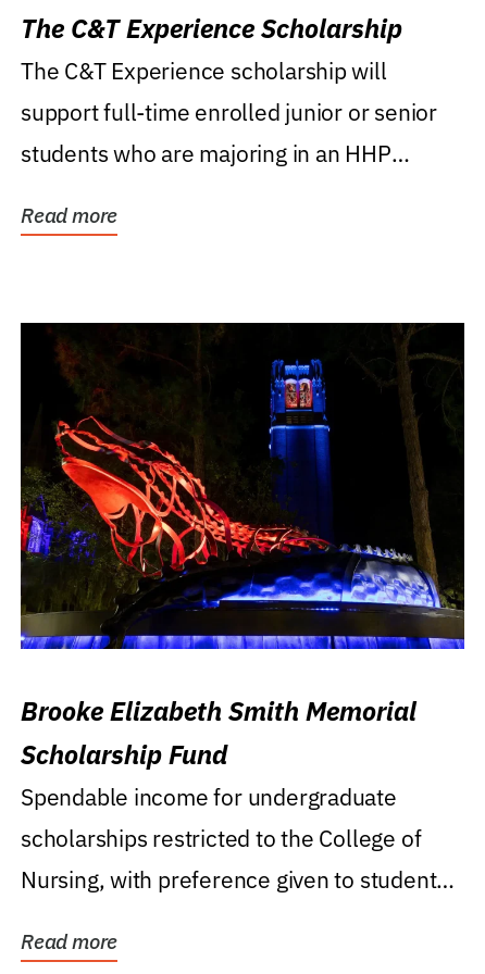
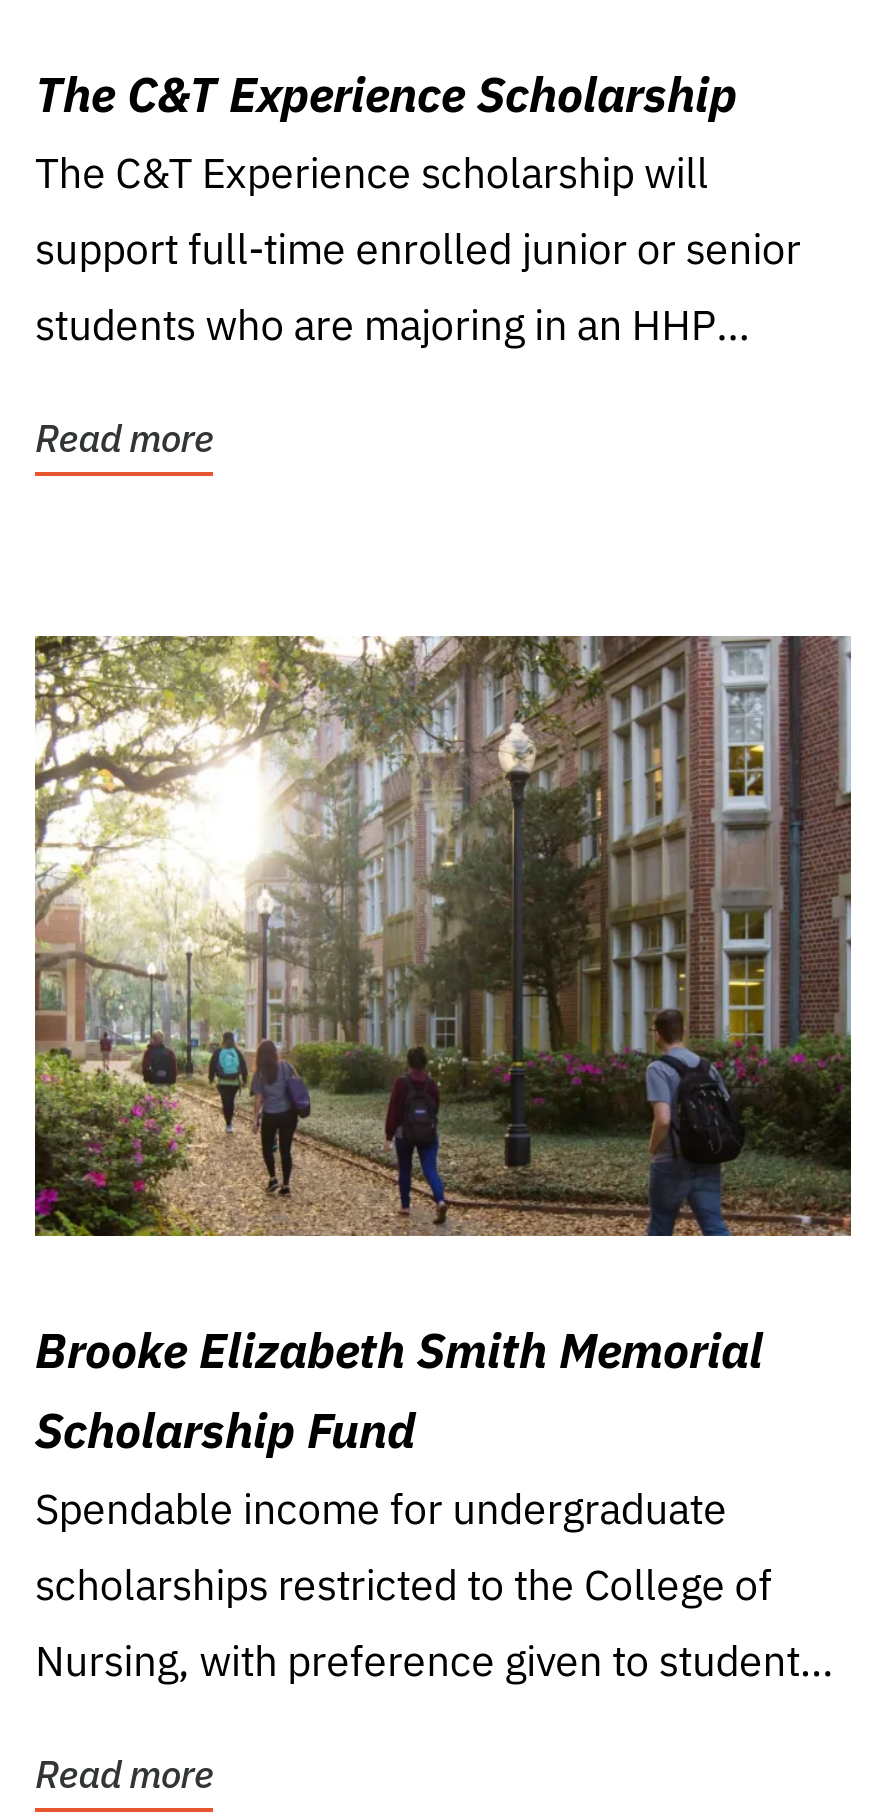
- [image]
+ [image]
